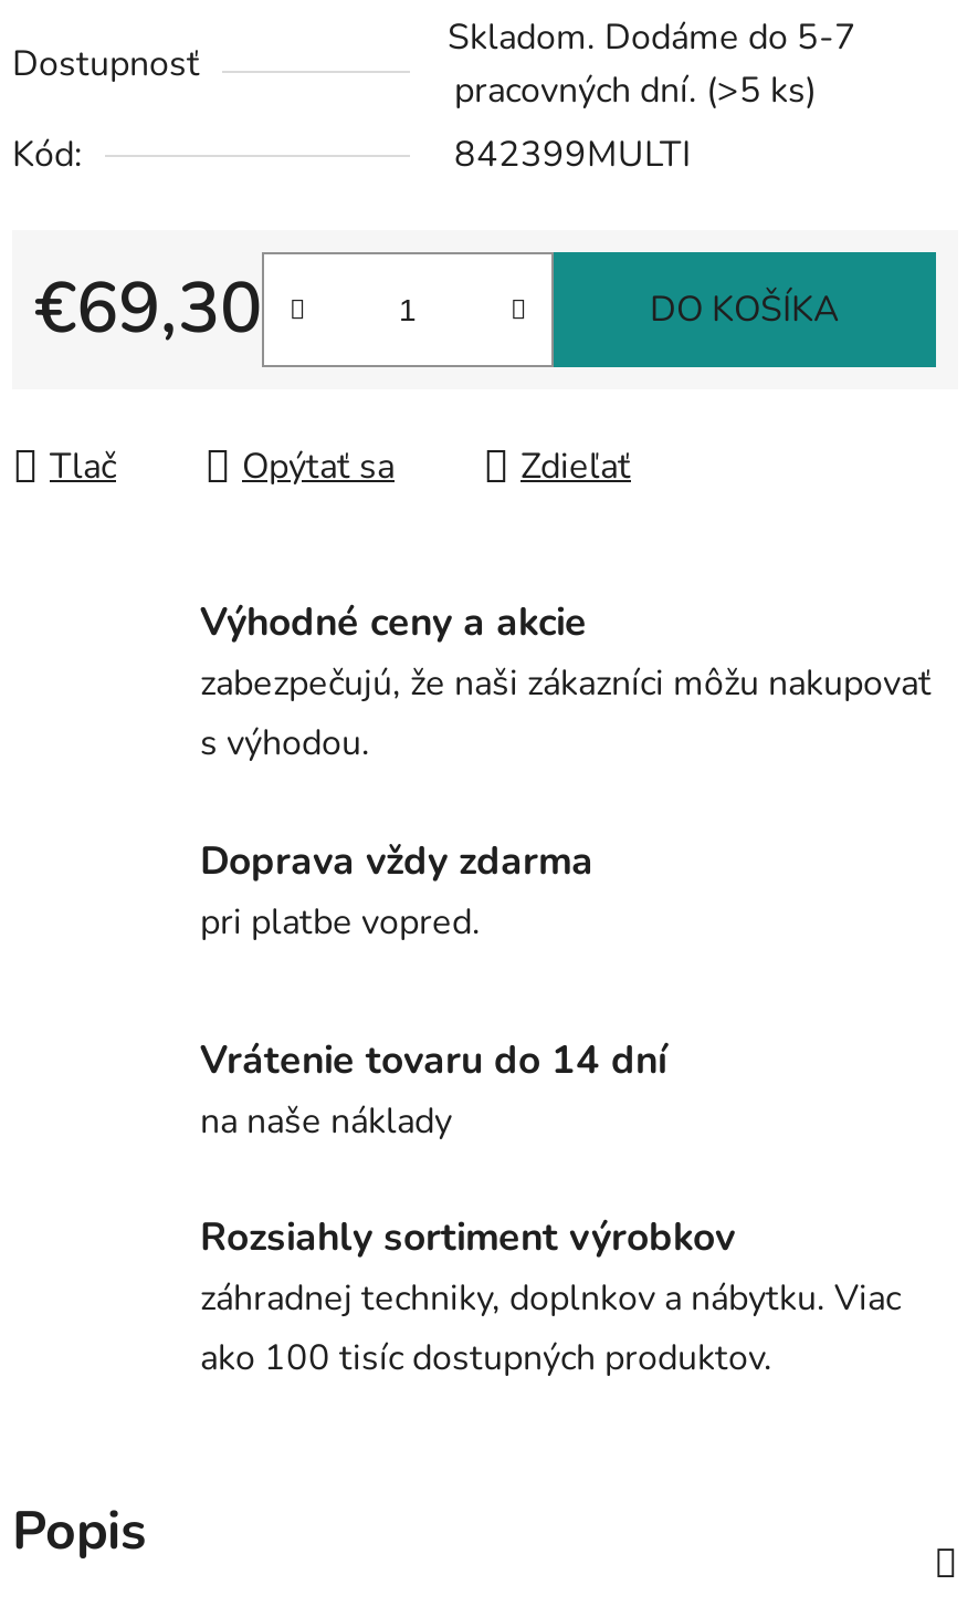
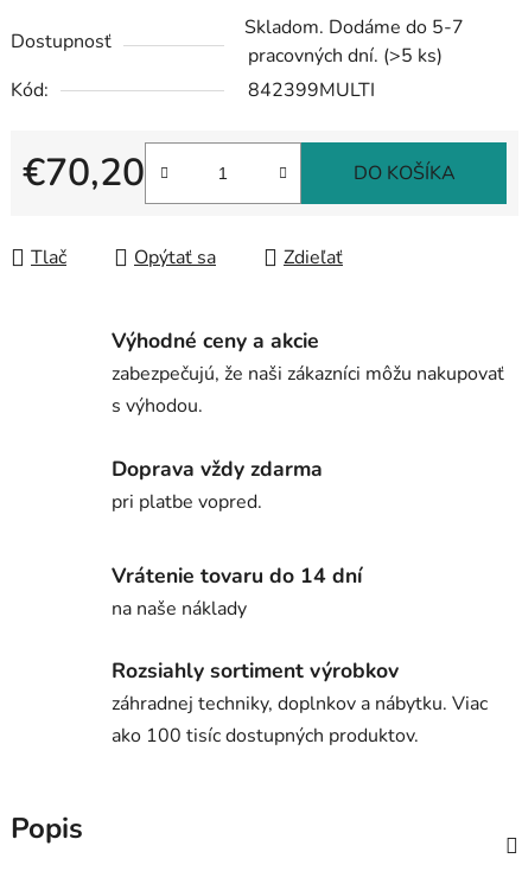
- €69,30
+ €70,20
